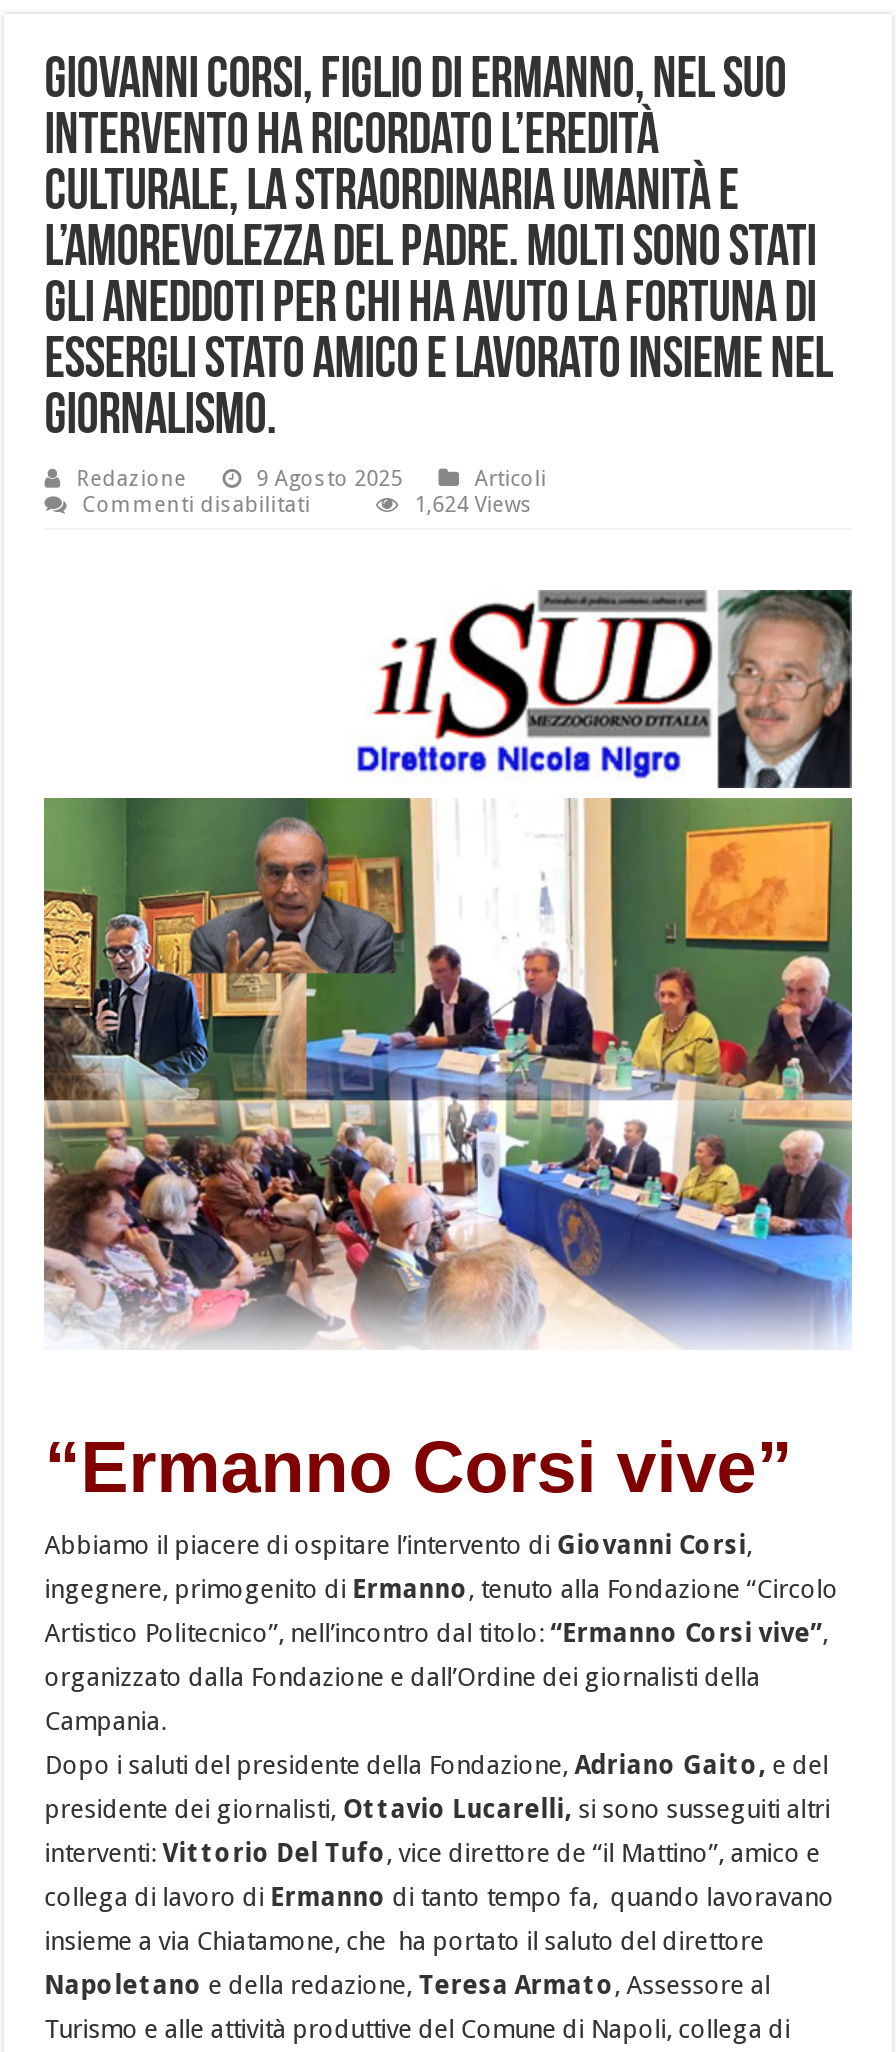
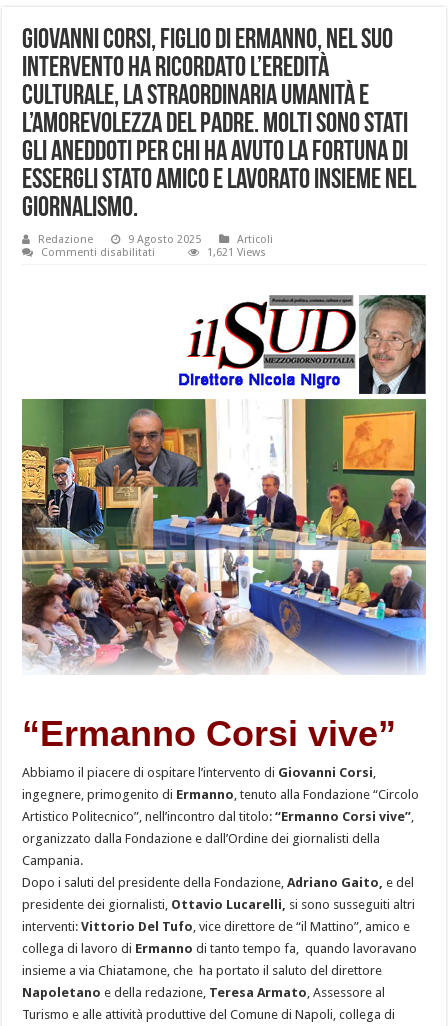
- 1,624 Views
+ 1,621 Views
